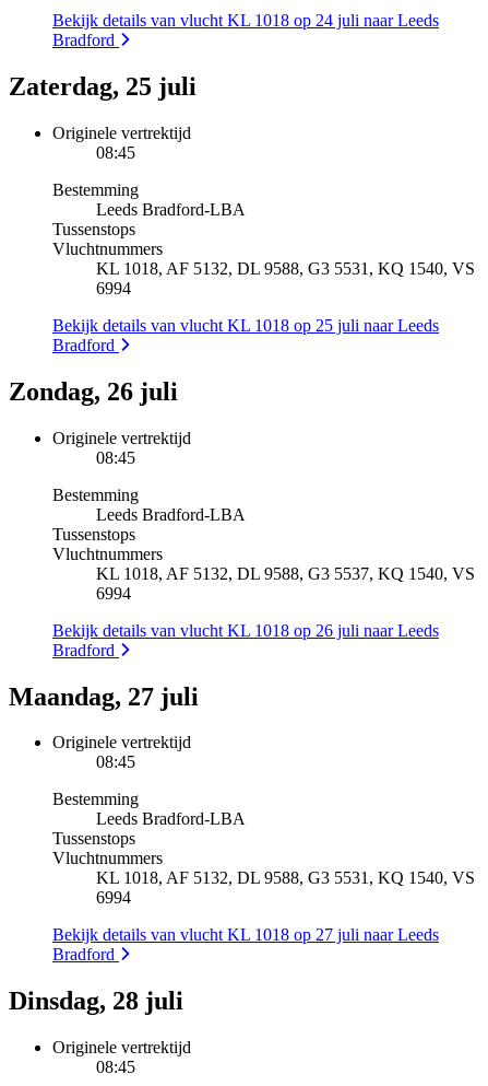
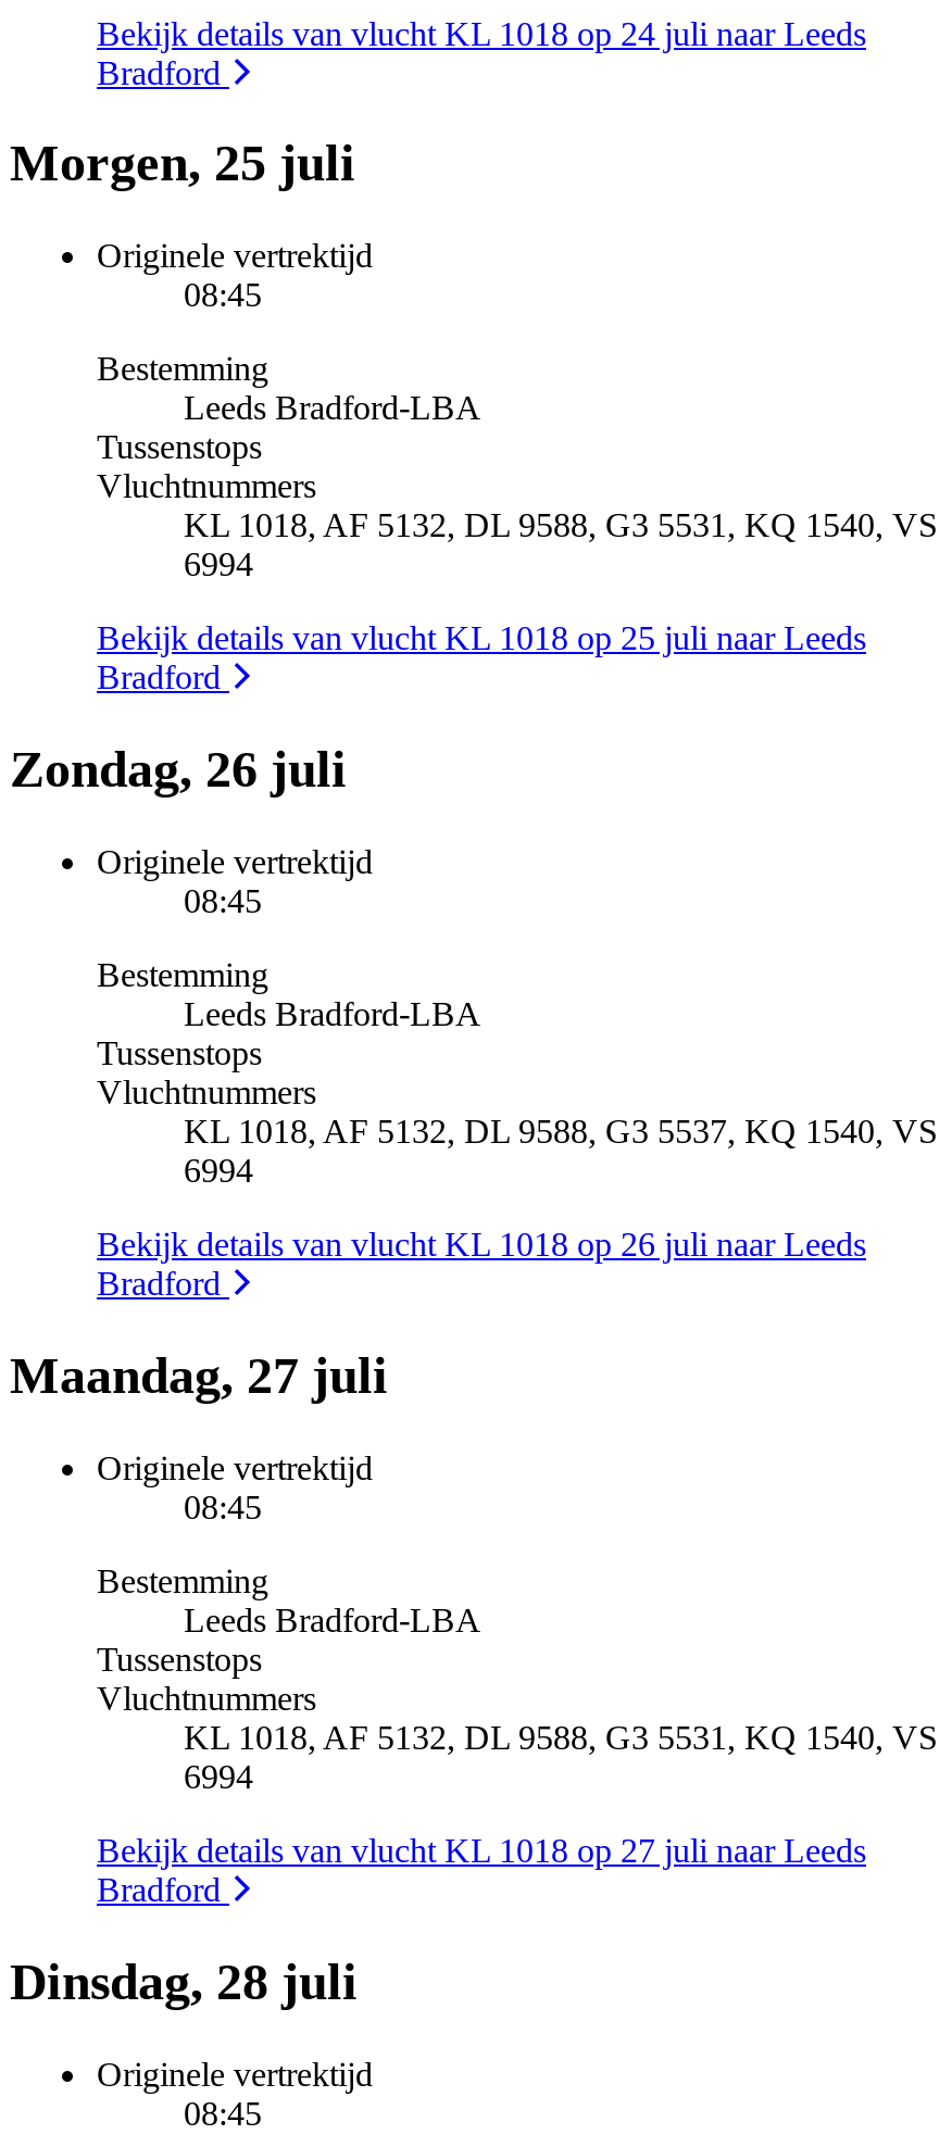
- Zaterdag, 25 juli
+ Morgen, 25 juli
